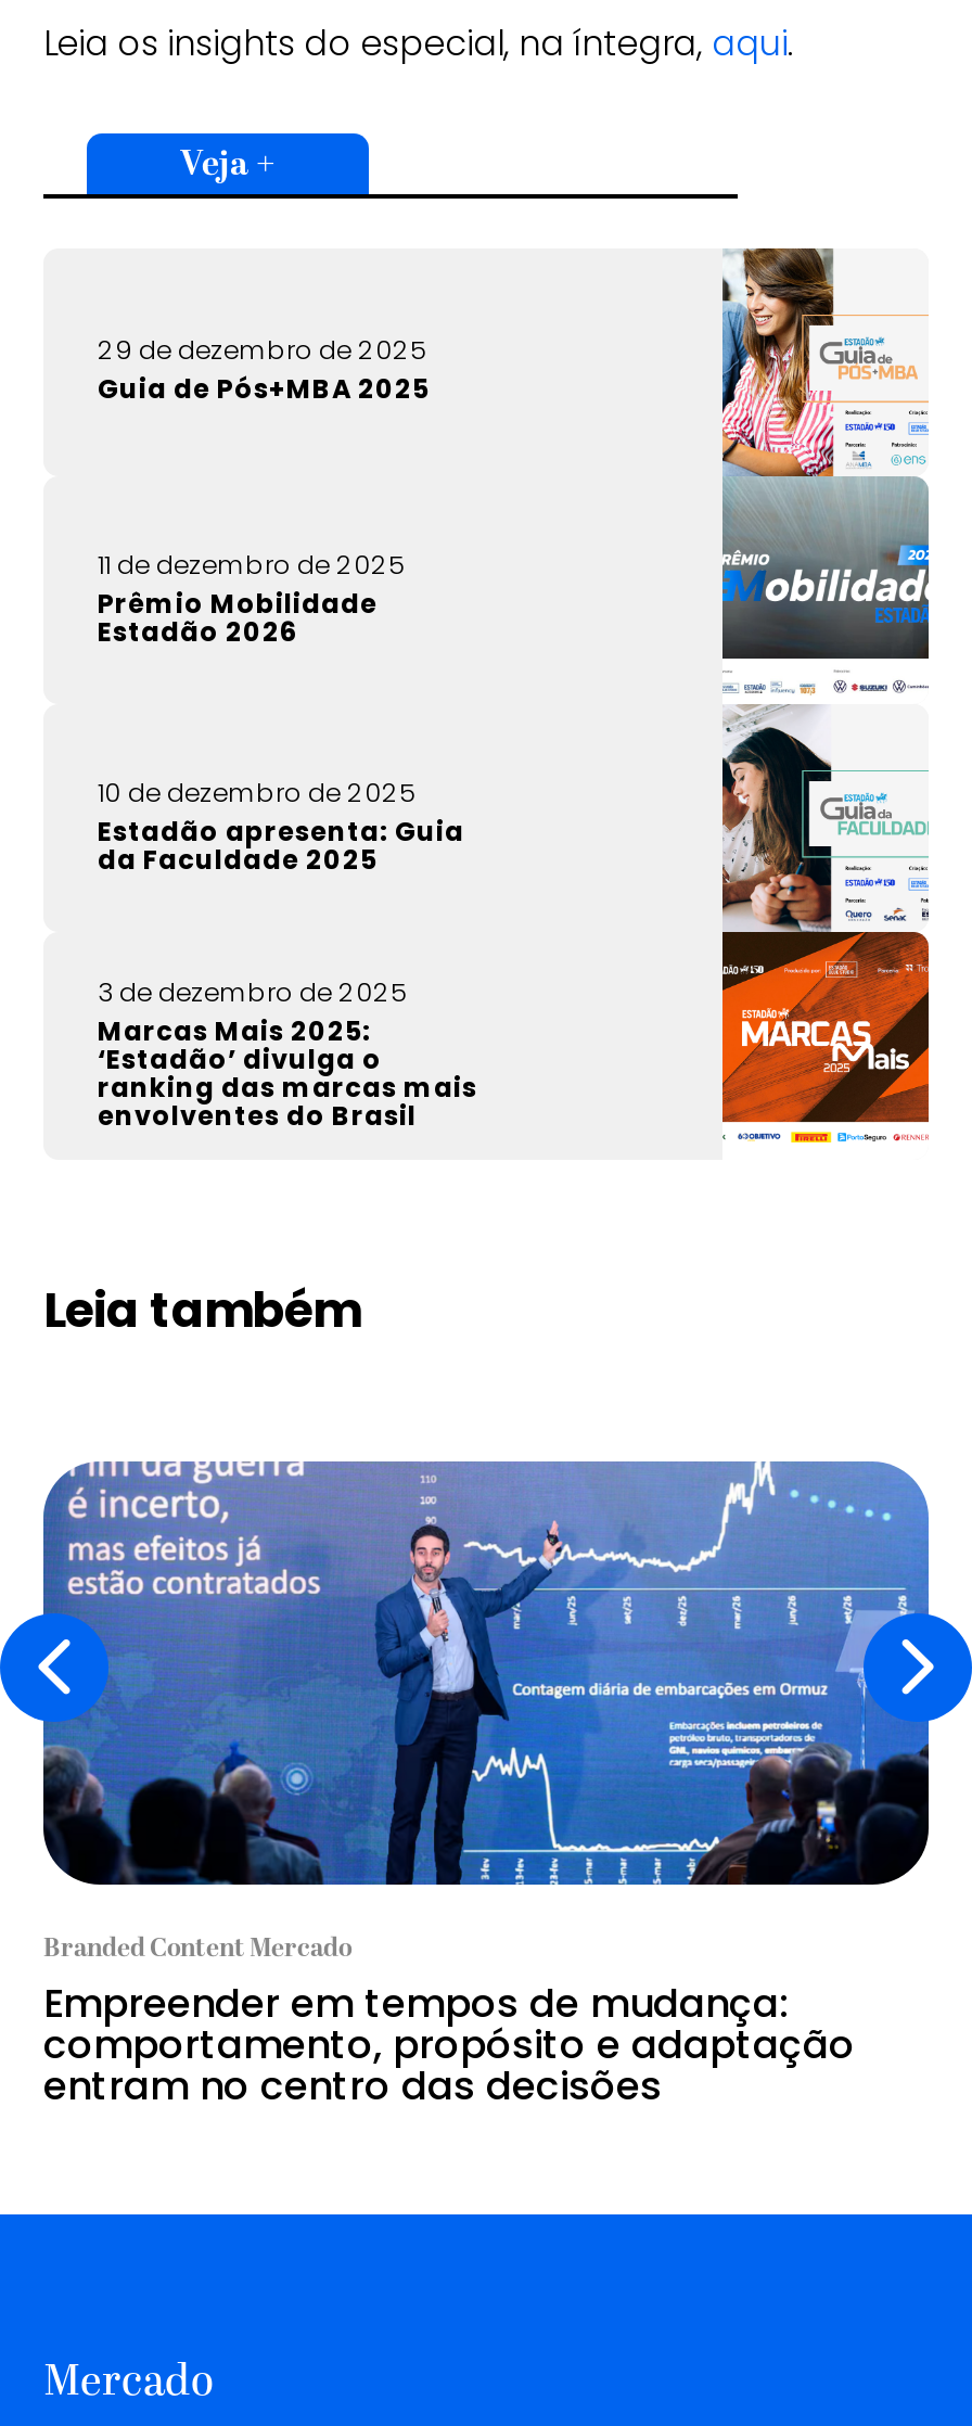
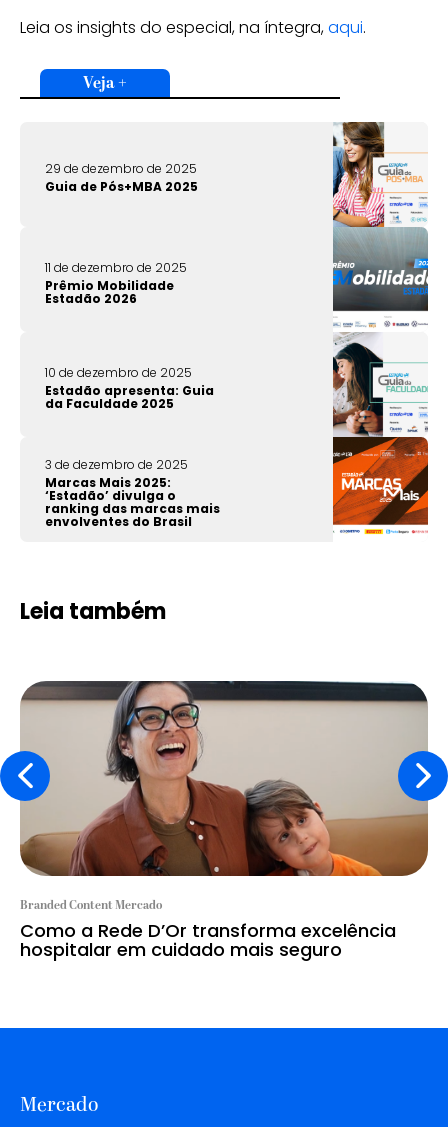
- [image]
+ [image]

- Empreender em tempos de mudança:
- comportamento, propósito e adaptação
- entram no centro das decisões
+ Como a Rede D’Or transforma excelência
+ hospitalar em cuidado mais seguro
